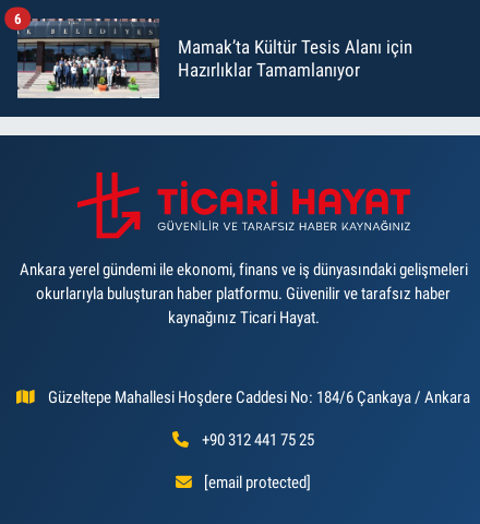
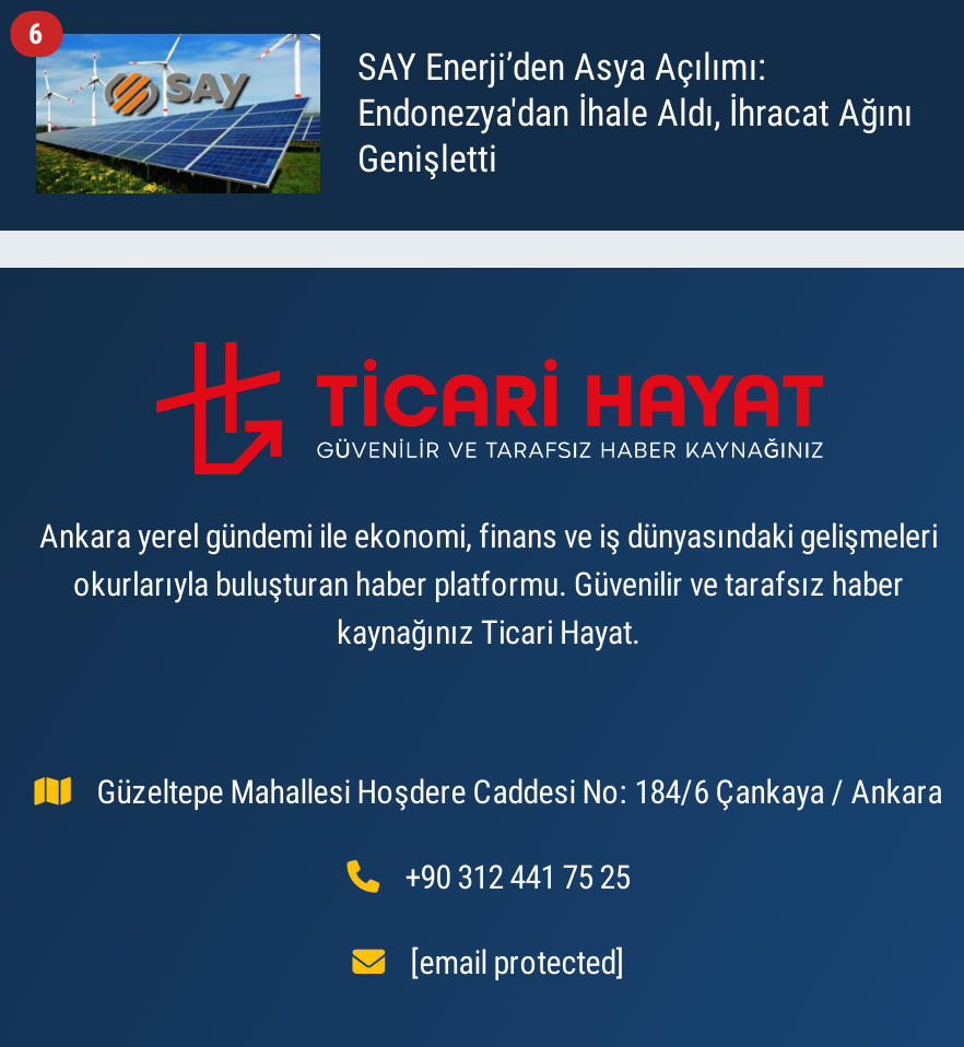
- [image]
- Mamak’ta Kültür Tesis Alanı için
- Hazırlıklar Tamamlanıyor
+ [image]
+ SAY Enerji’den Asya Açılımı:
+ Endonezya'dan İhale Aldı, İhracat Ağını
+ Genişletti
